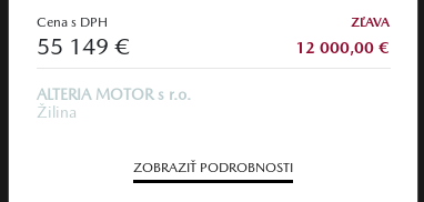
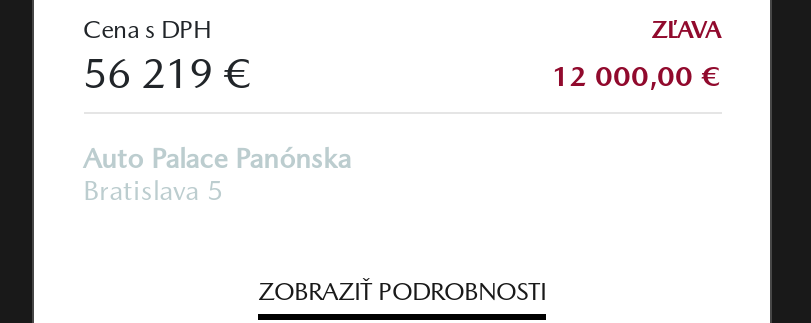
- 55 149 €
+ 56 219 €

- ALTERIA MOTOR s r.o.
- Žilina
+ Auto Palace Panónska
+ Bratislava 5
